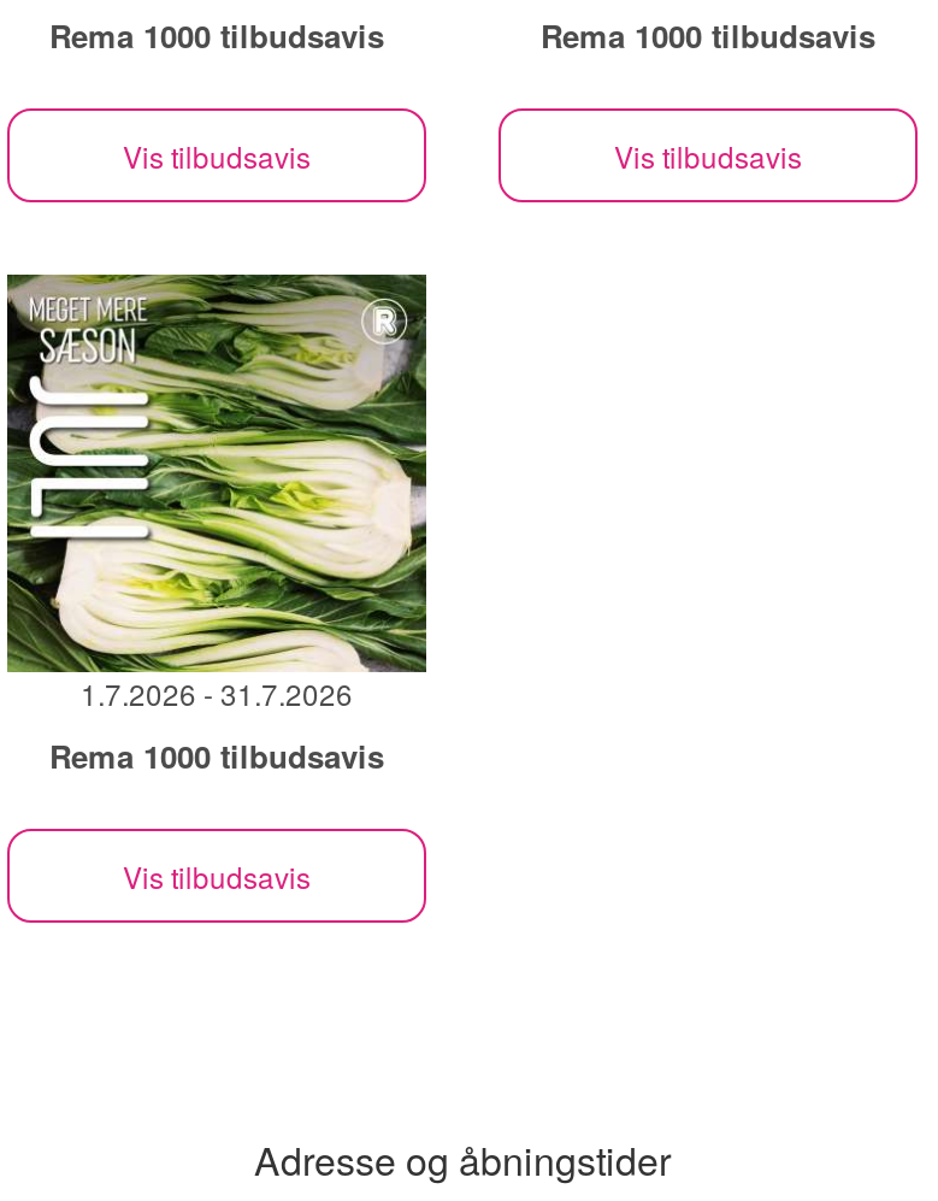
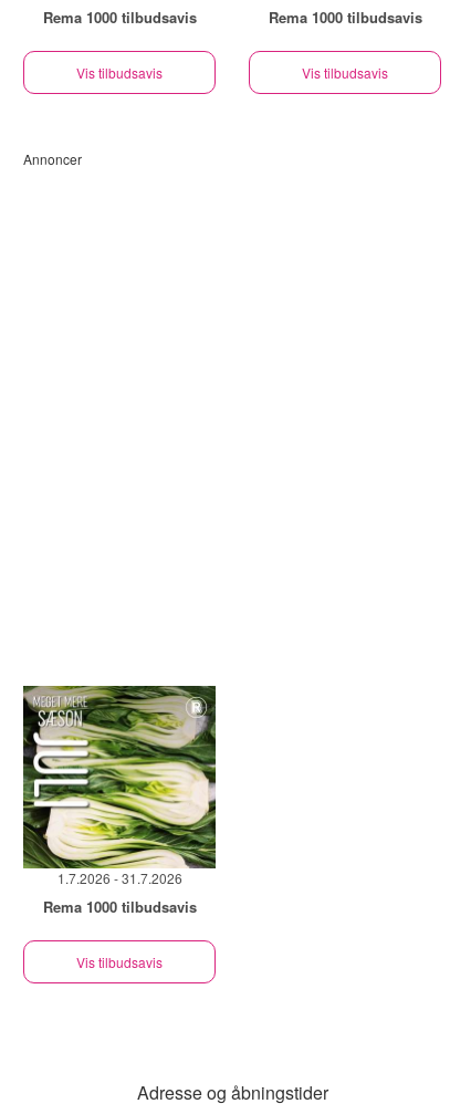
+ Annoncer
